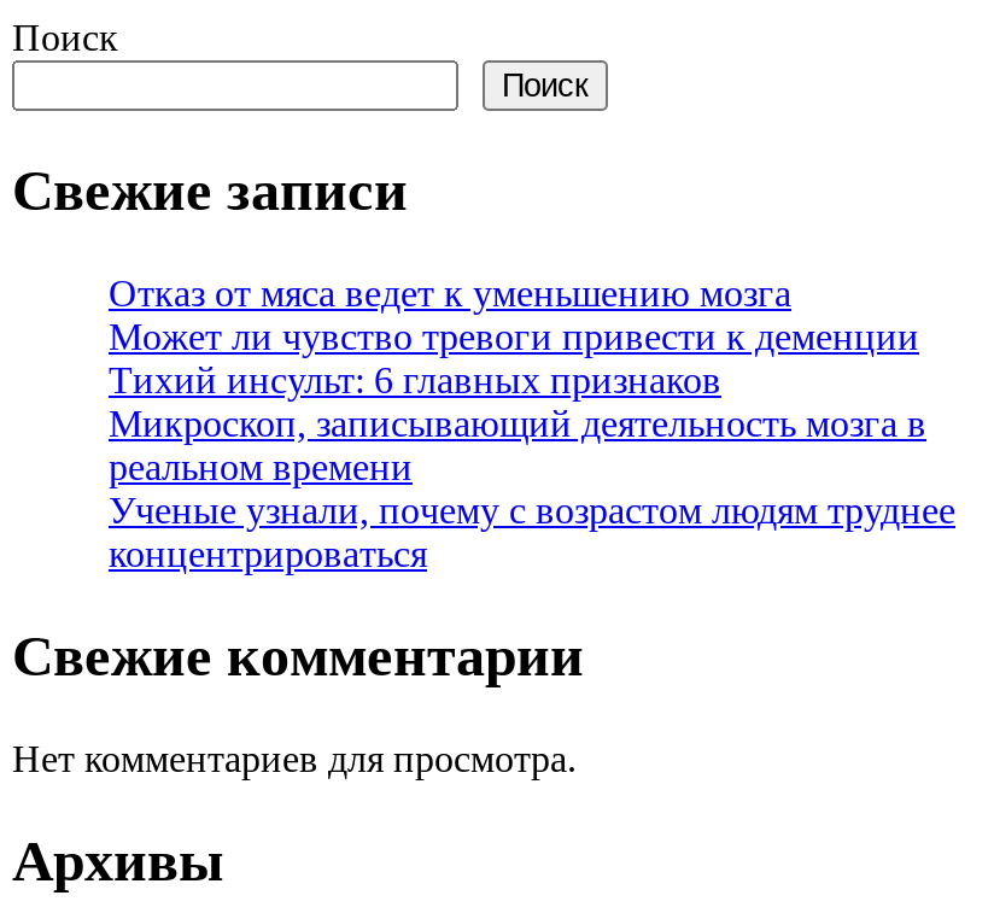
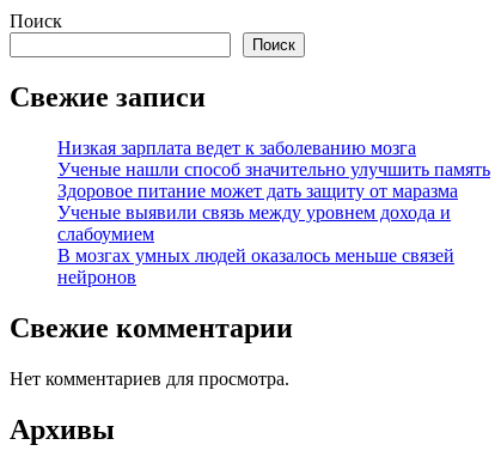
- Отказ от мяса ведет к уменьшению мозга
- Может ли чувство тревоги привести к деменции
- Тихий инсульт: 6 главных признаков
- Микроскоп, записывающий деятельность мозга в
- реальном времени
- Ученые узнали, почему с возрастом людям труднее
- концентрироваться
+ Низкая зарплата ведет к заболеванию мозга
+ Ученые нашли способ значительно улучшить память
+ Здоровое питание может дать защиту от маразма
+ Ученые выявили связь между уровнем дохода и
+ слабоумием
+ В мозгах умных людей оказалось меньше связей
+ нейронов
